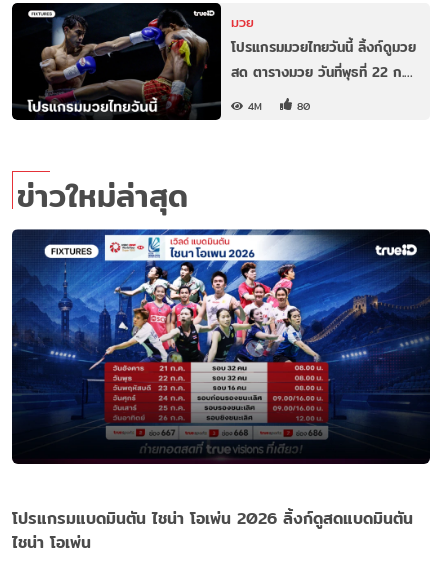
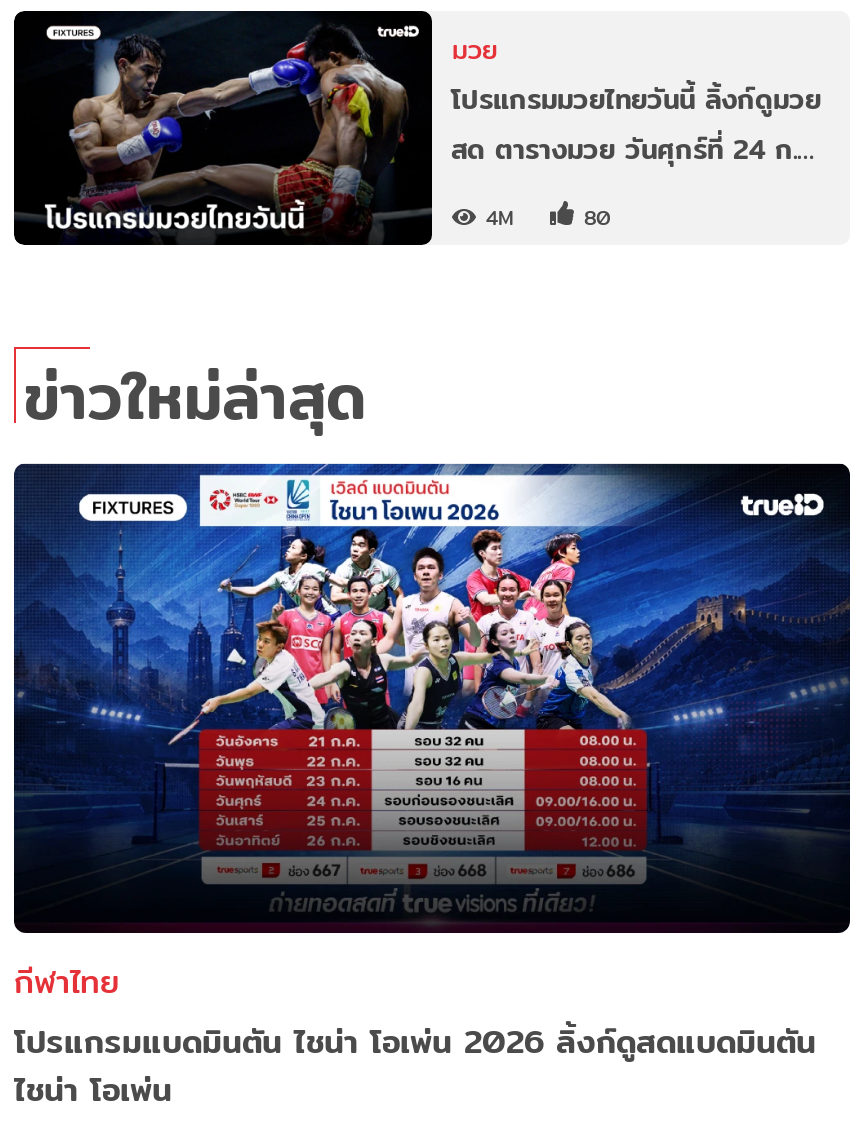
- สด ตารางมวย วันที่พุธที่ 22 ก.…
+ สด ตารางมวย วันศุกร์ที่ 24 ก.…

+ กีฬาไทย
